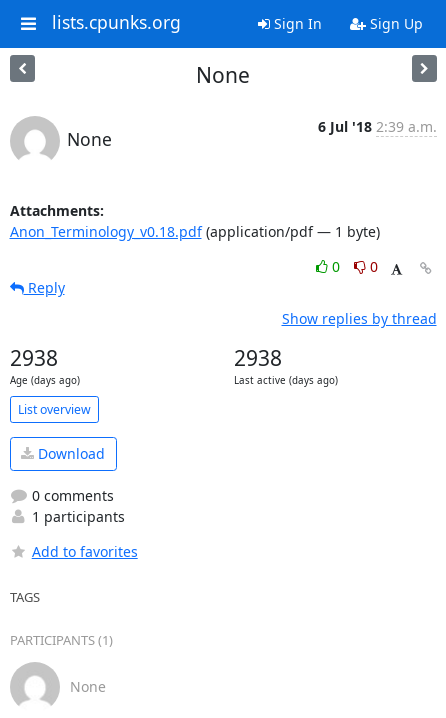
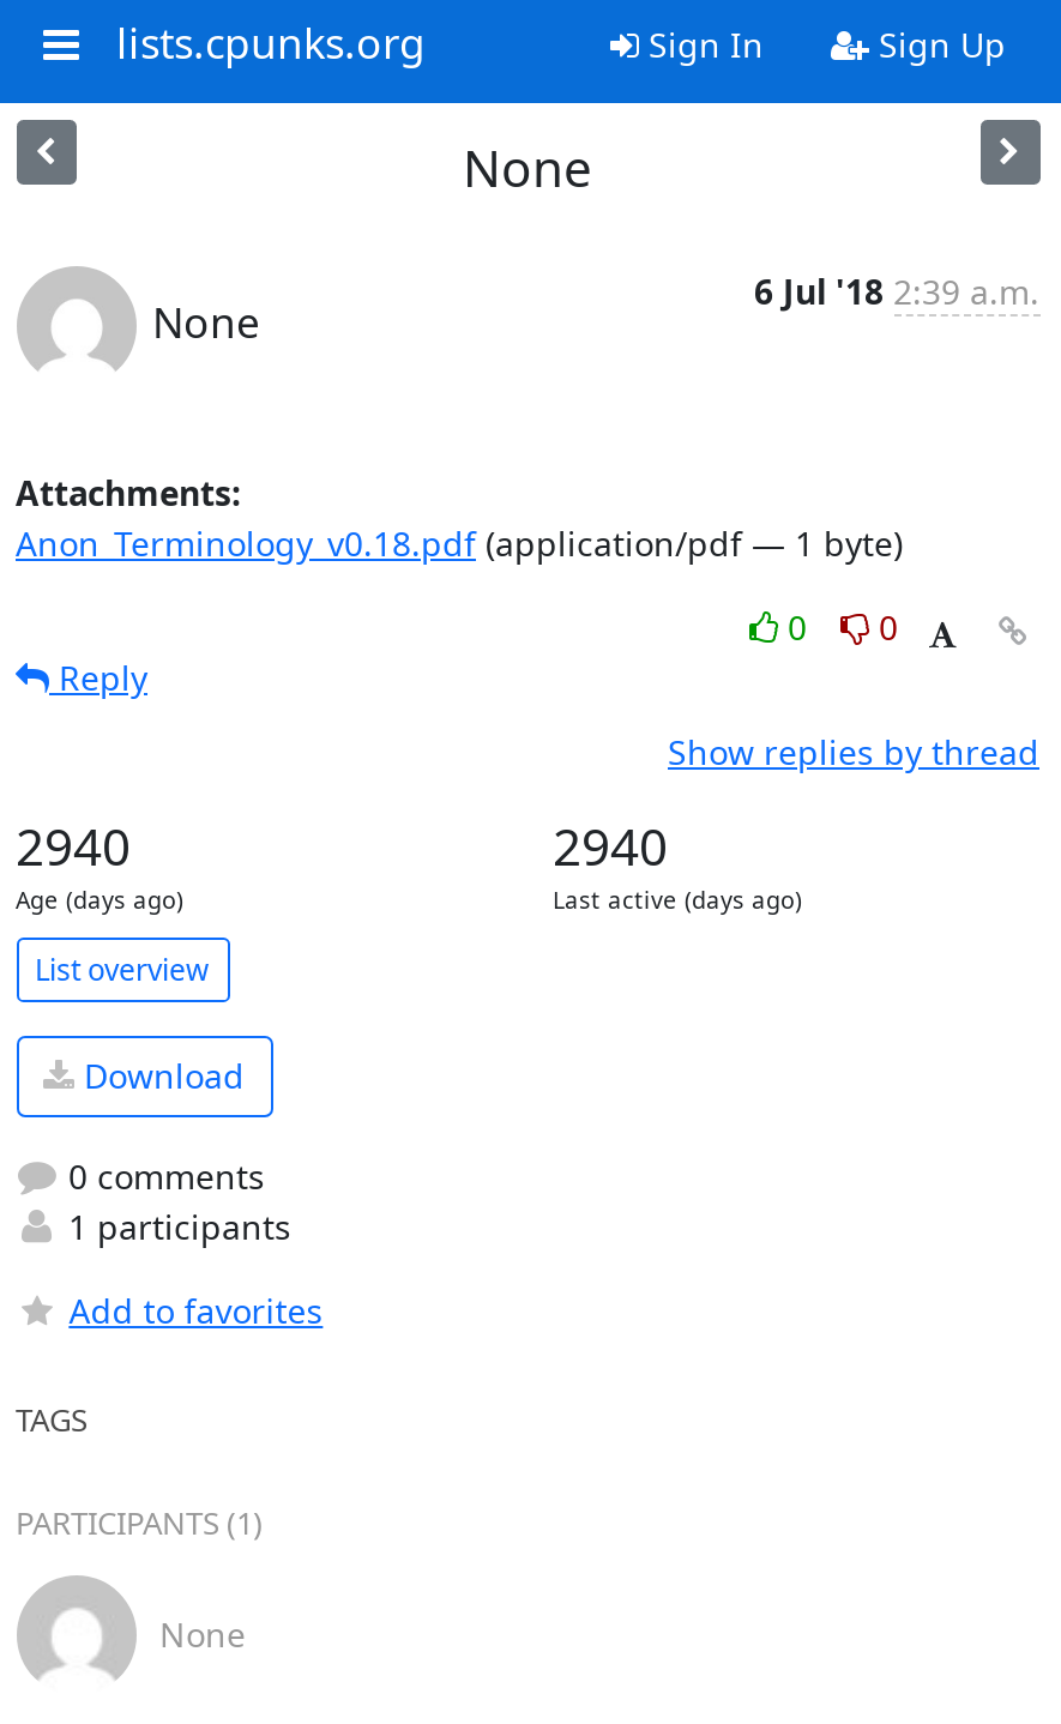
- 2938
+ 2940

- 2938
+ 2940
